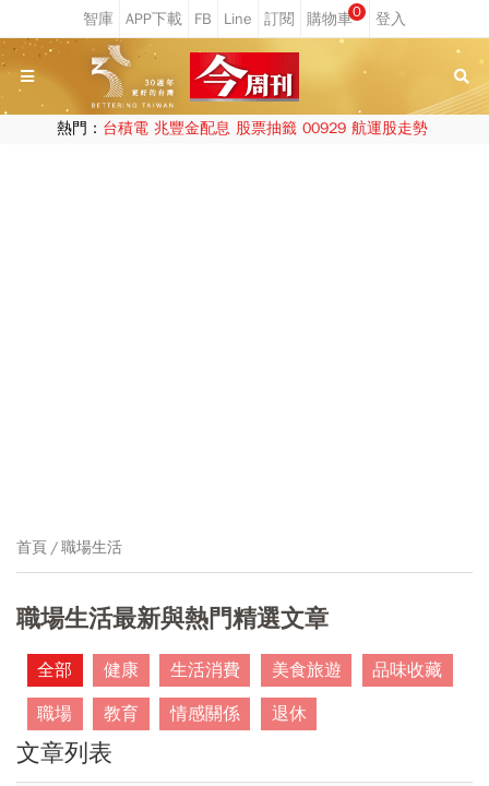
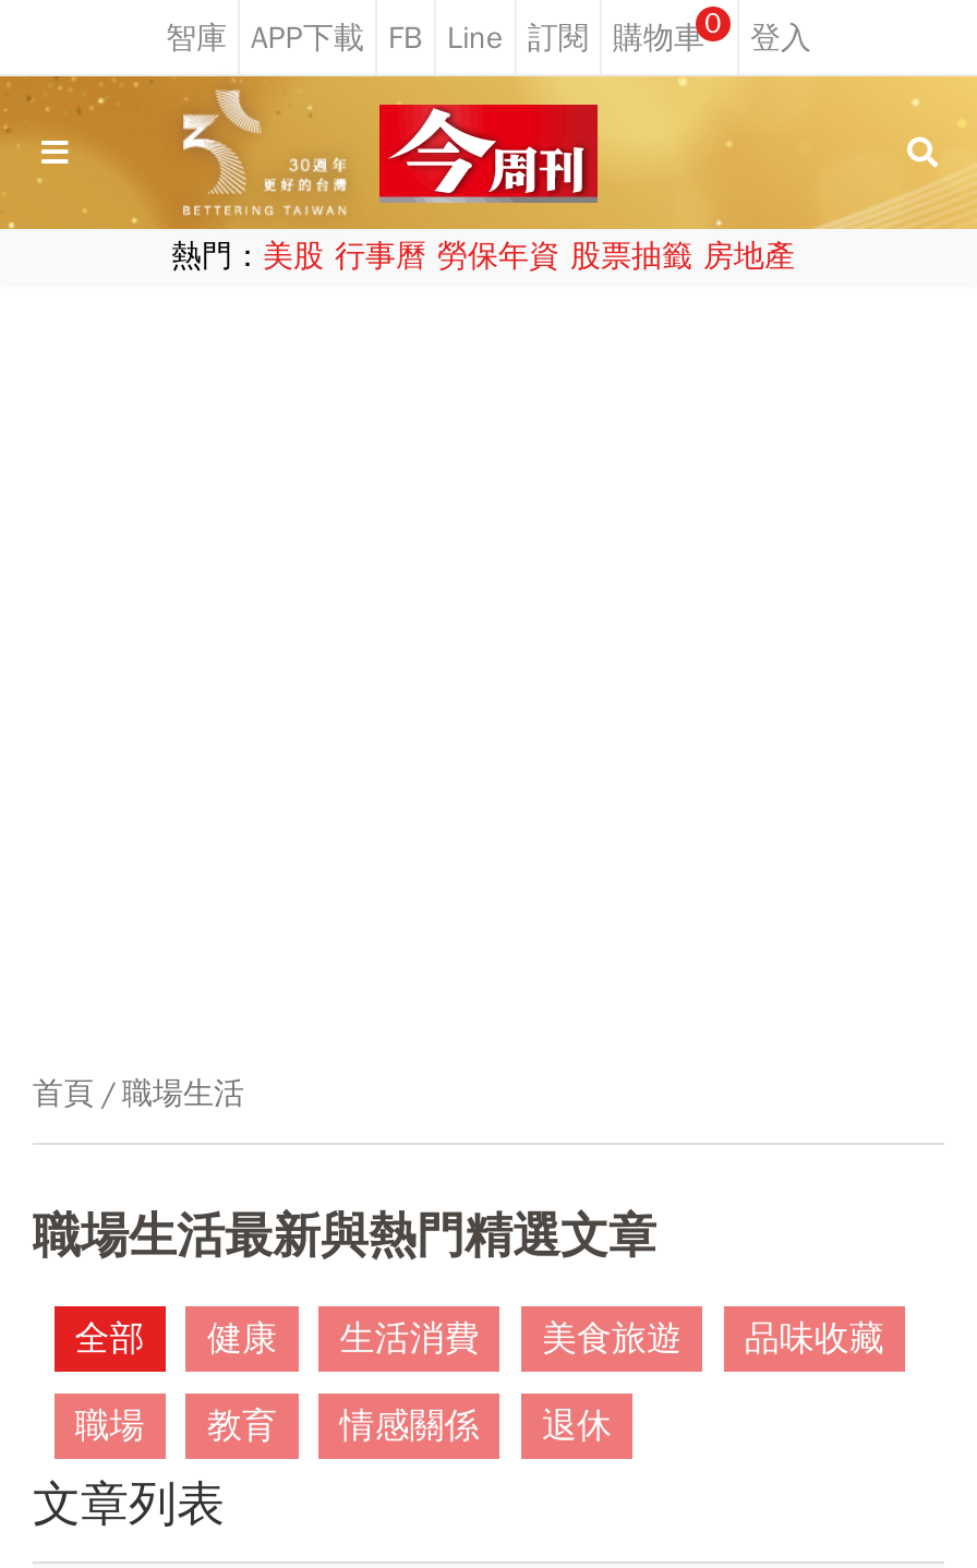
- 熱門：台積電 兆豐金配息 股票抽籤 00929 航運股走勢
+ 熱門：美股 行事曆 勞保年資 股票抽籤 房地產
